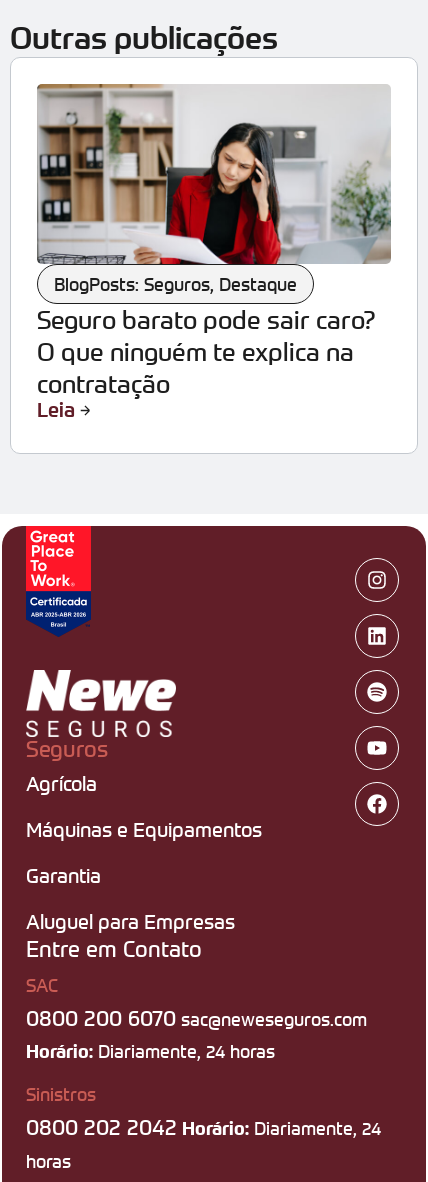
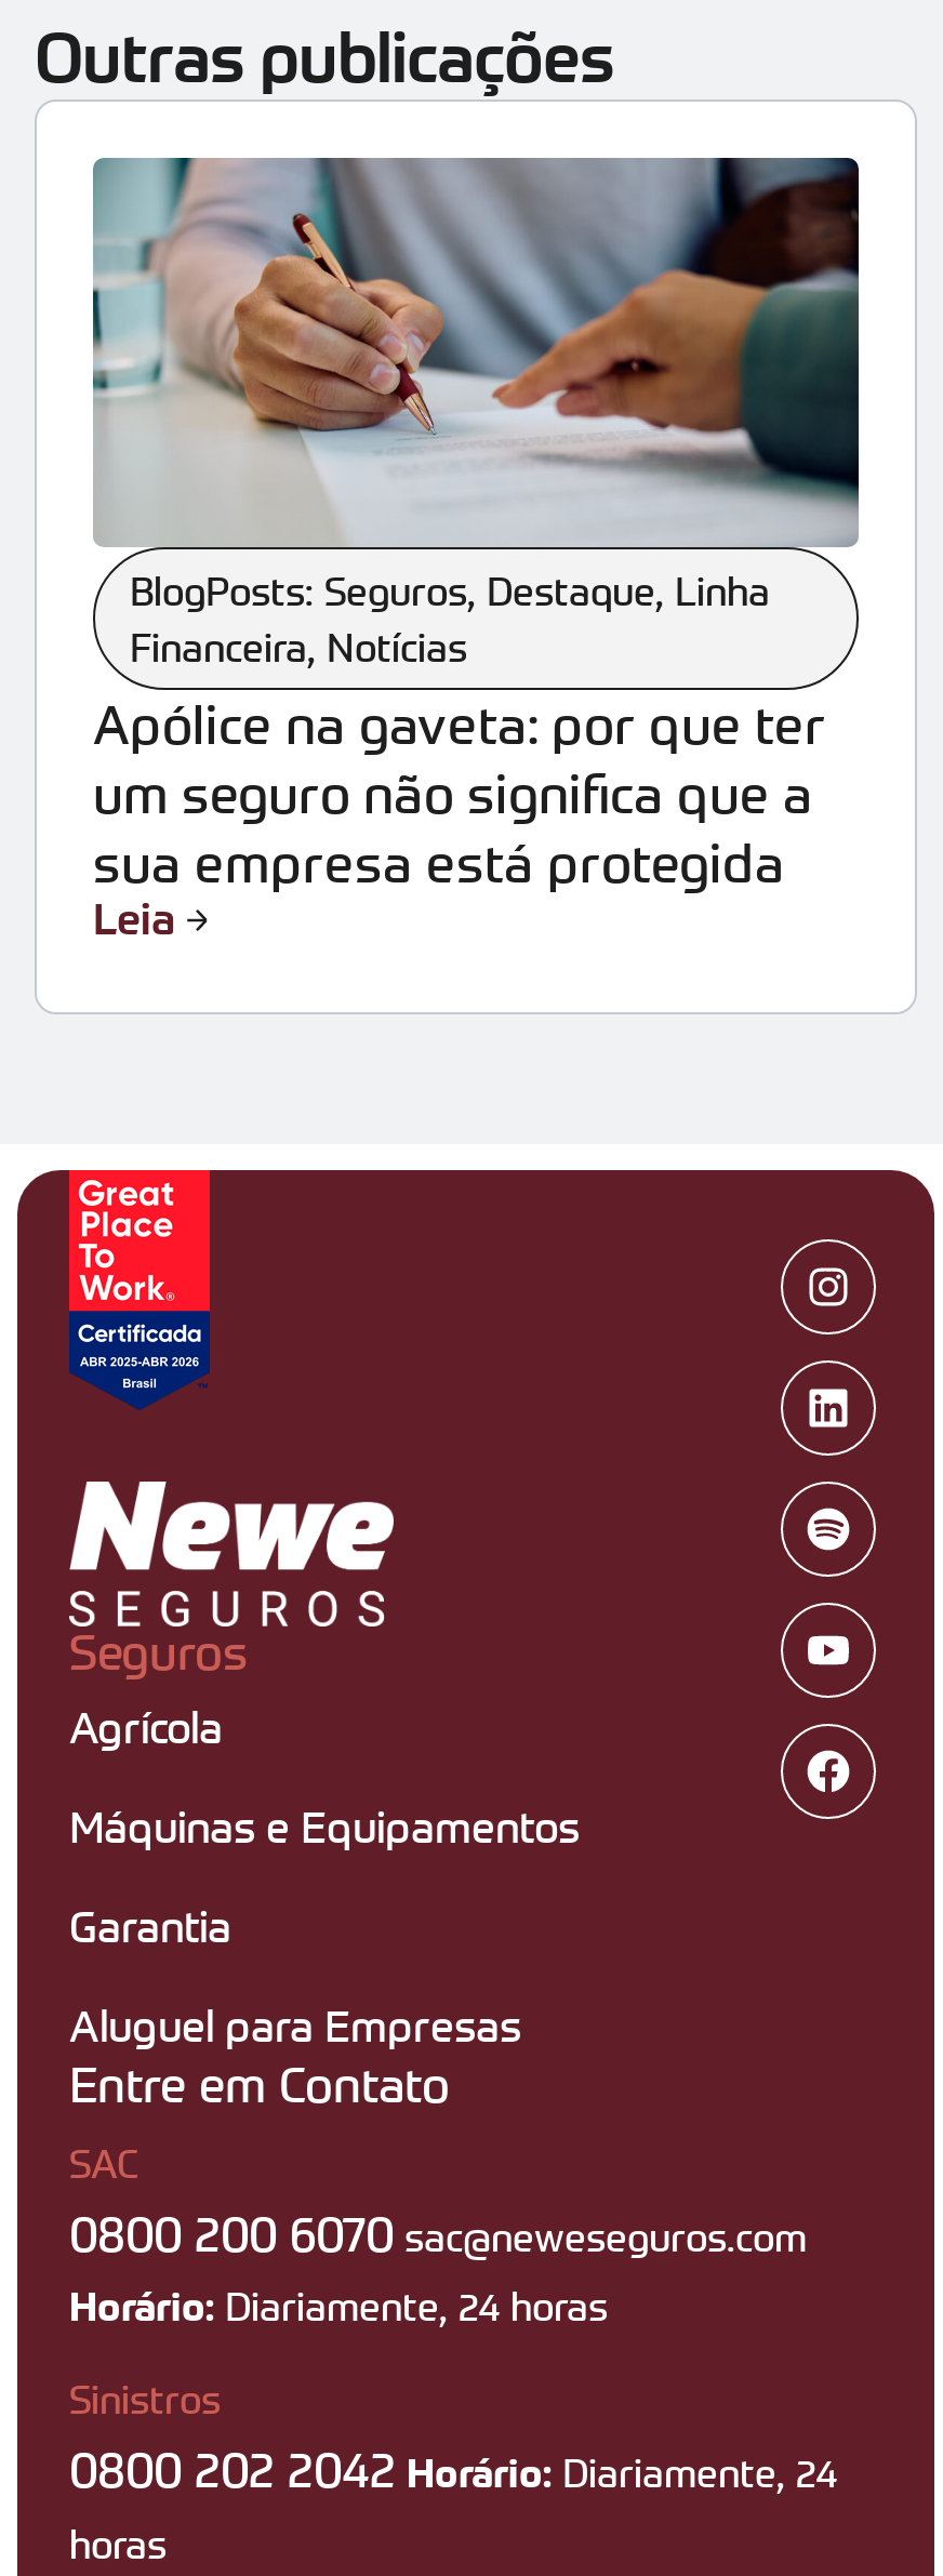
- [image]
- BlogPosts: Seguros, Destaque
- Seguro barato pode sair caro?
- O que ninguém te explica na
- contratação
+ [image]
+ BlogPosts: Seguros, Destaque, Linha
+ Financeira, Notícias
+ Apólice na gaveta: por que ter
+ um seguro não significa que a
+ sua empresa está protegida
